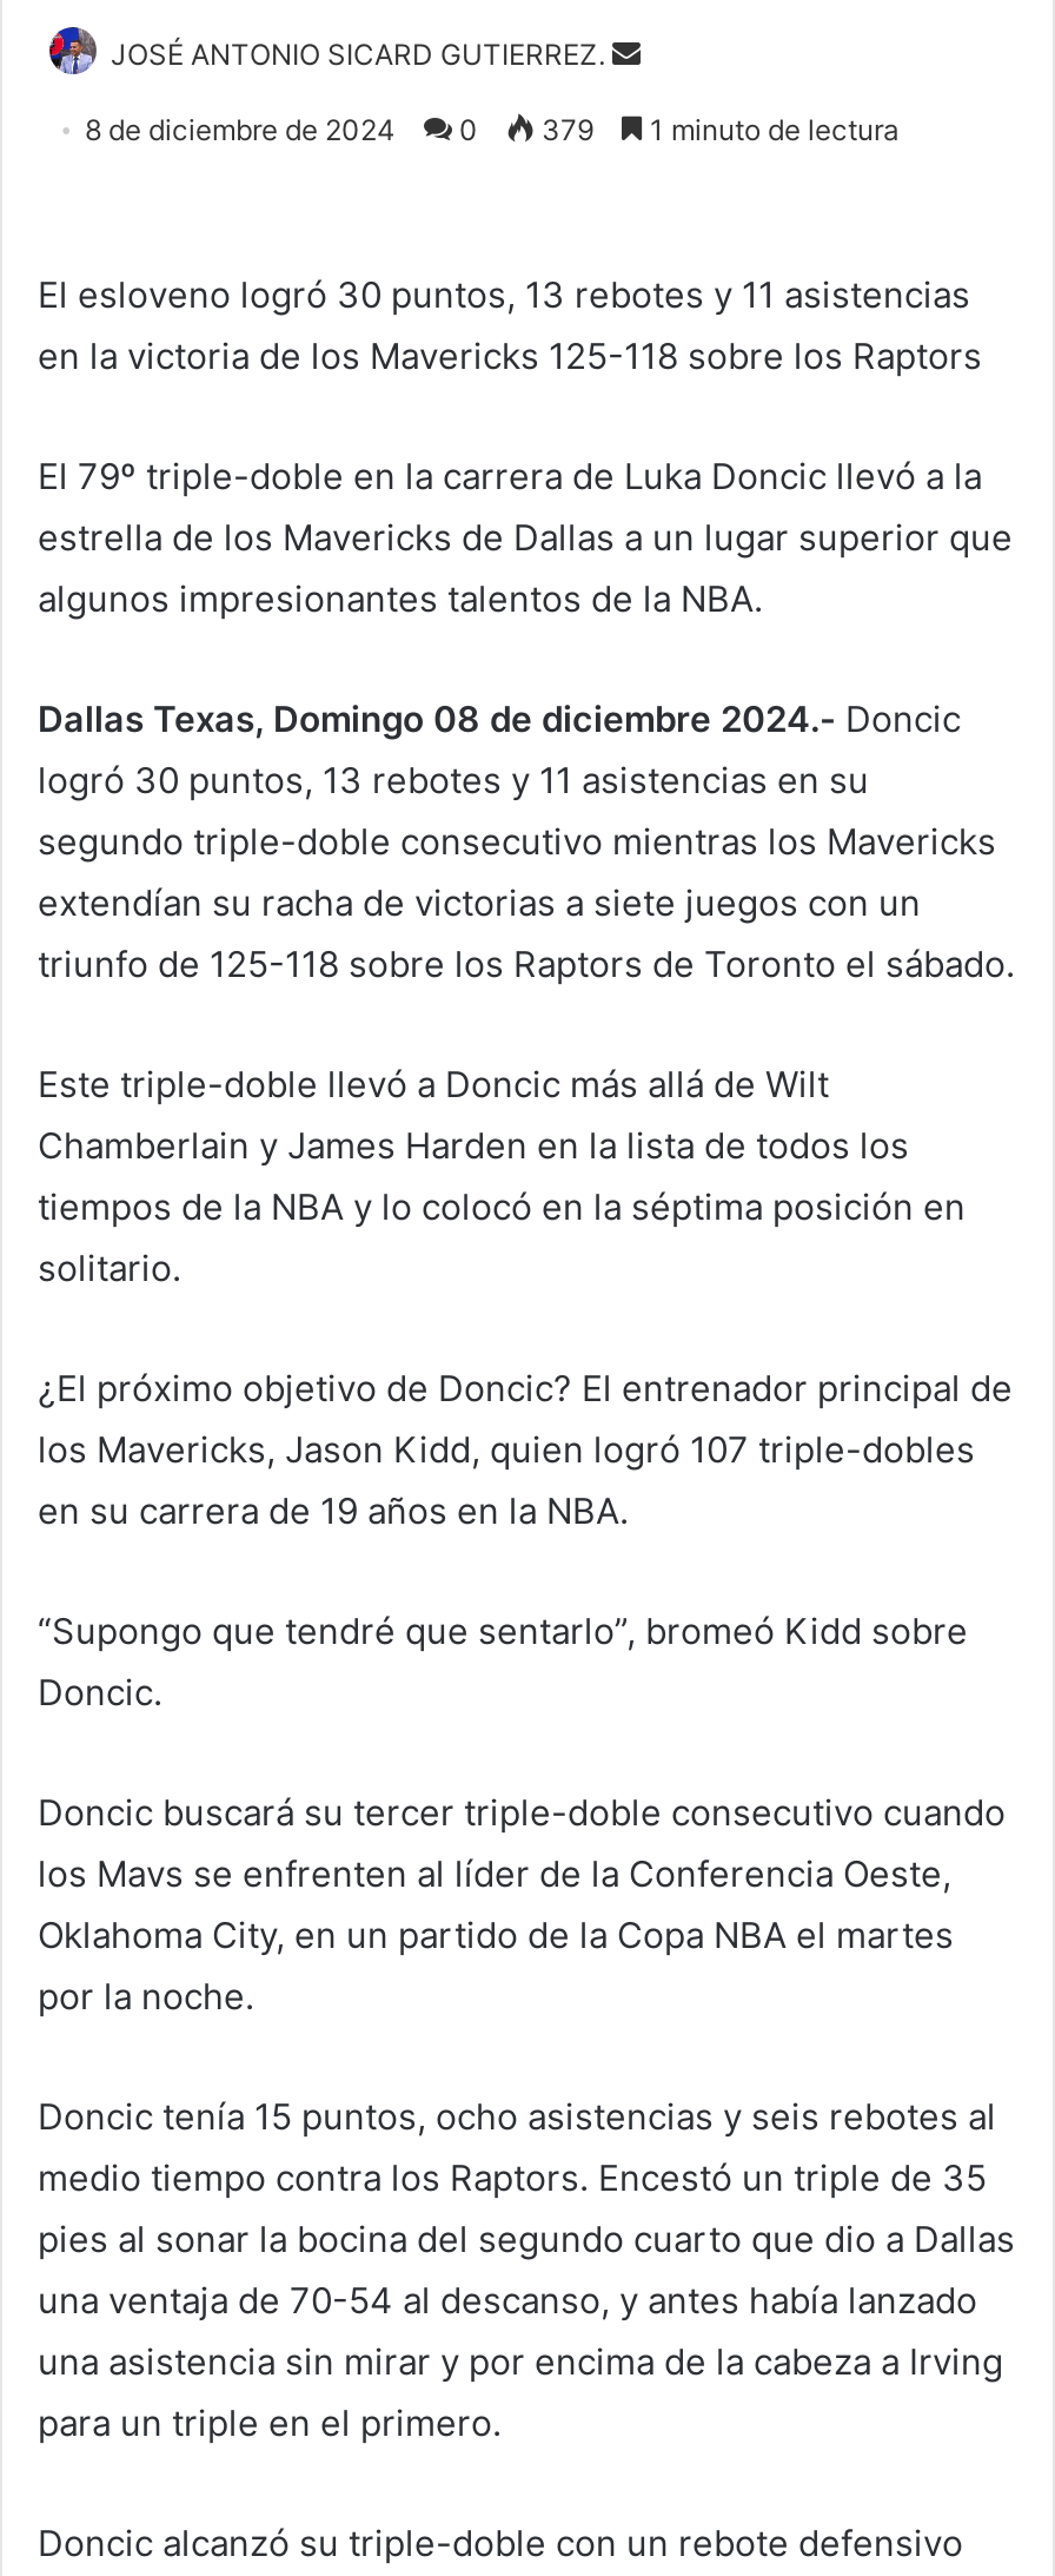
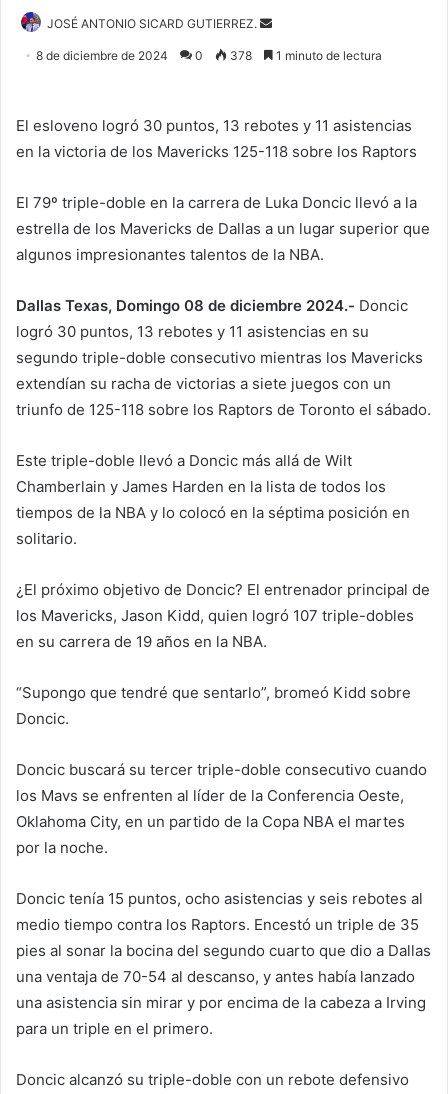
- 8 de diciembre de 2024 0 379 1 minuto de lectura
+ 8 de diciembre de 2024 0 378 1 minuto de lectura
